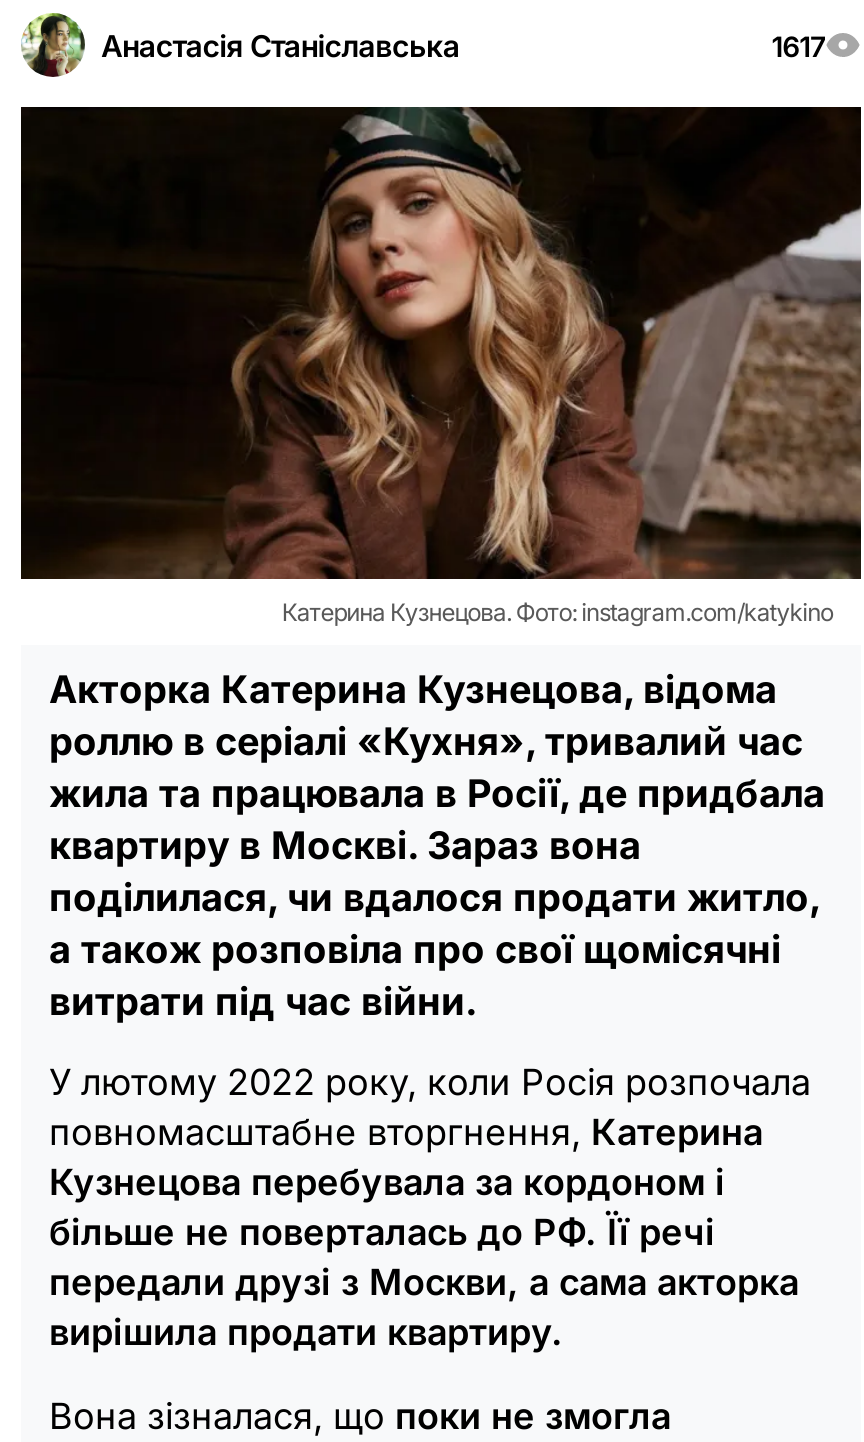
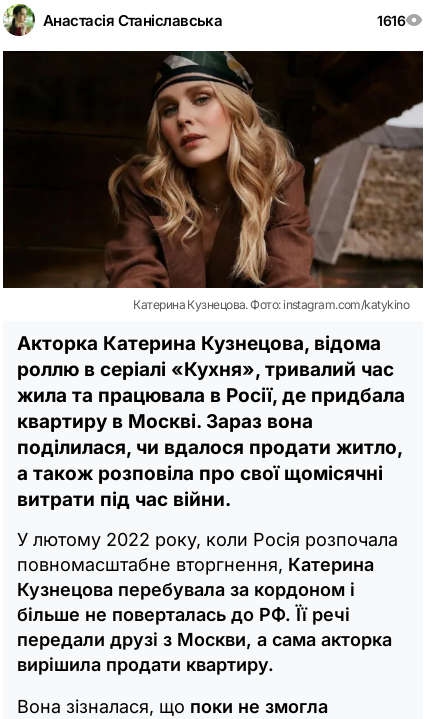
- 1617
+ 1616
